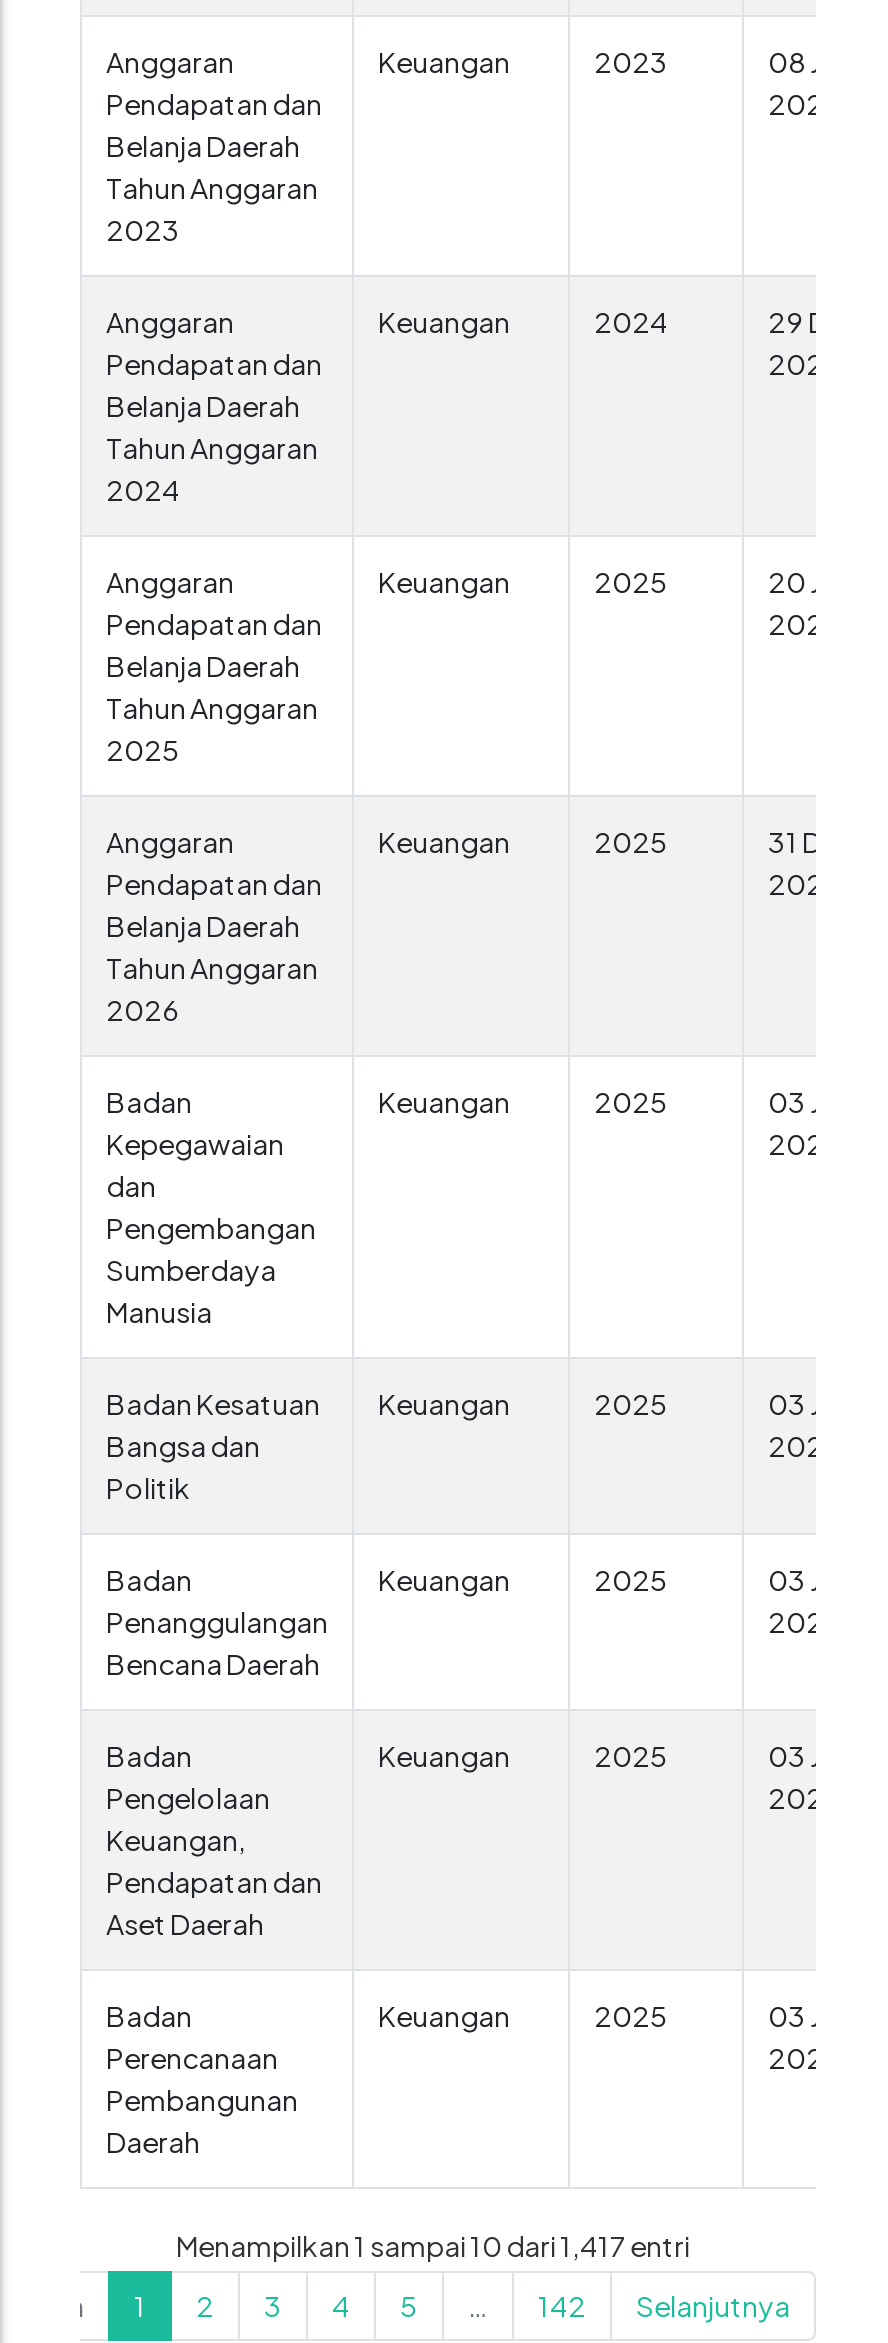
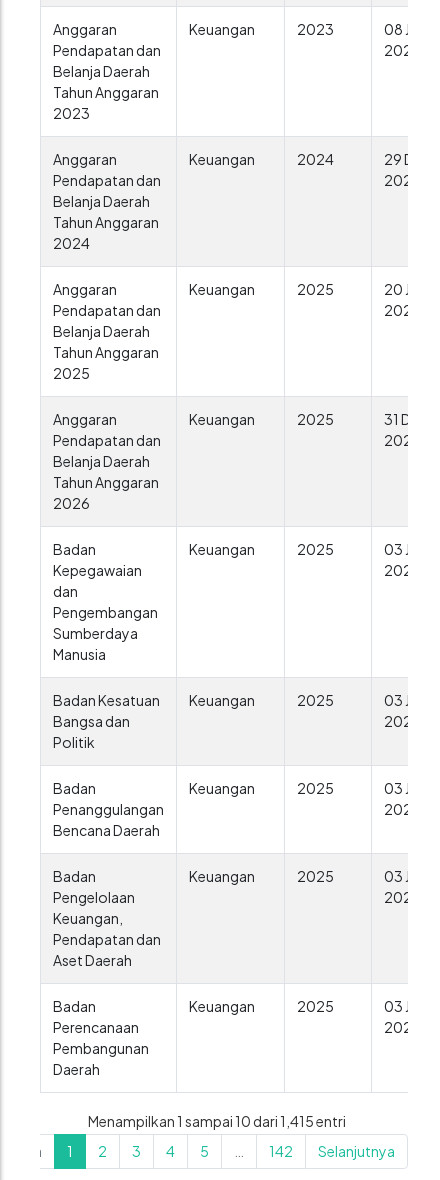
- Menampilkan 1 sampai 10 dari 1,417 entri
+ Menampilkan 1 sampai 10 dari 1,415 entri
